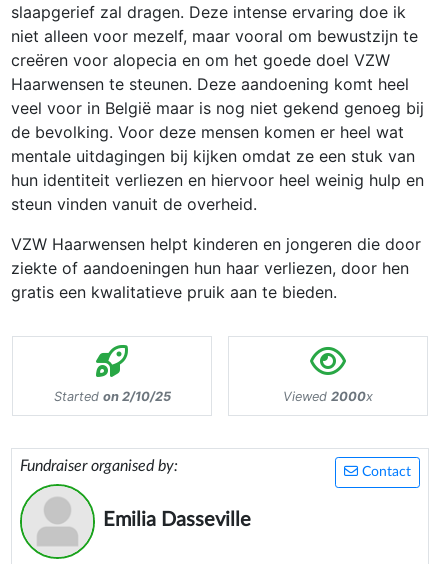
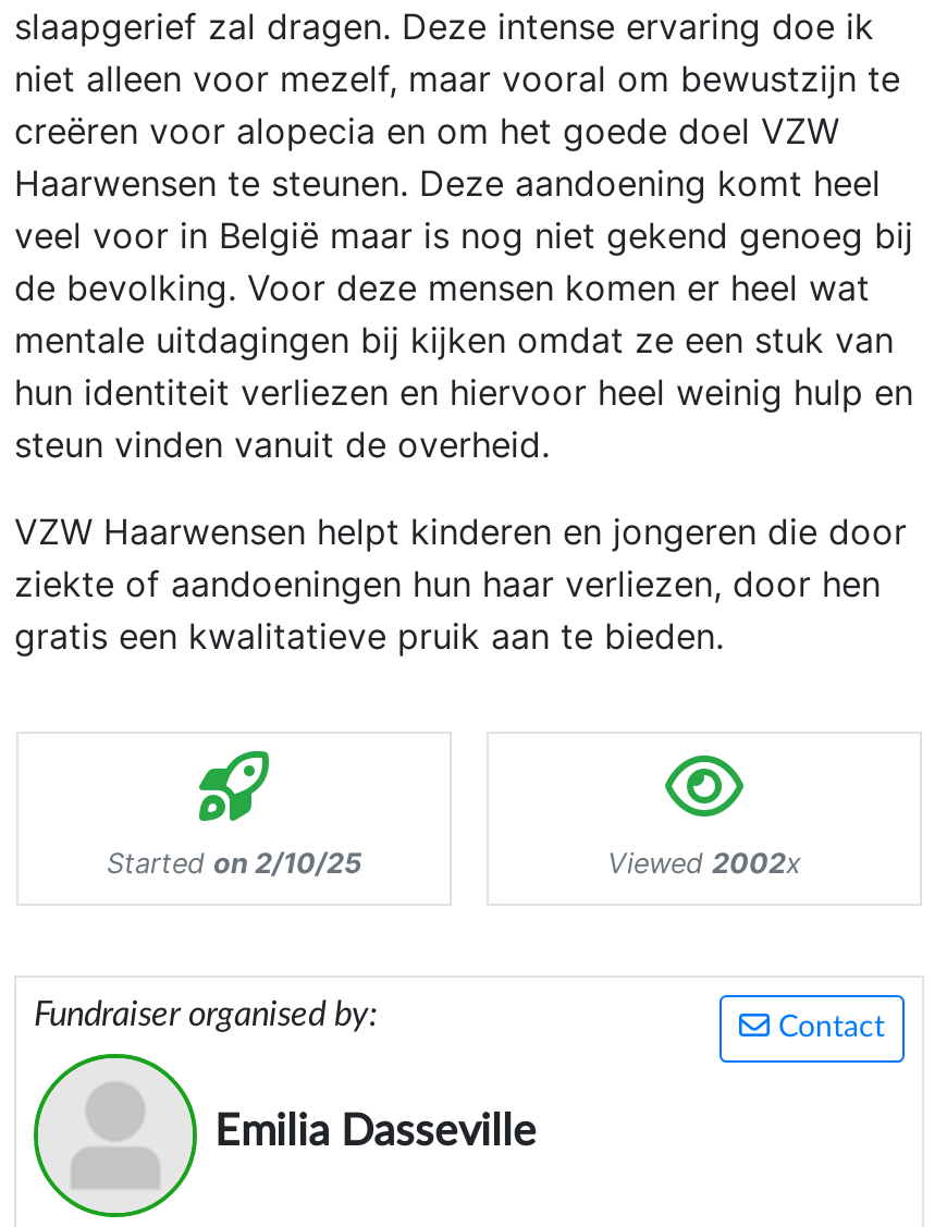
- Viewed 2000x
+ Viewed 2002x
